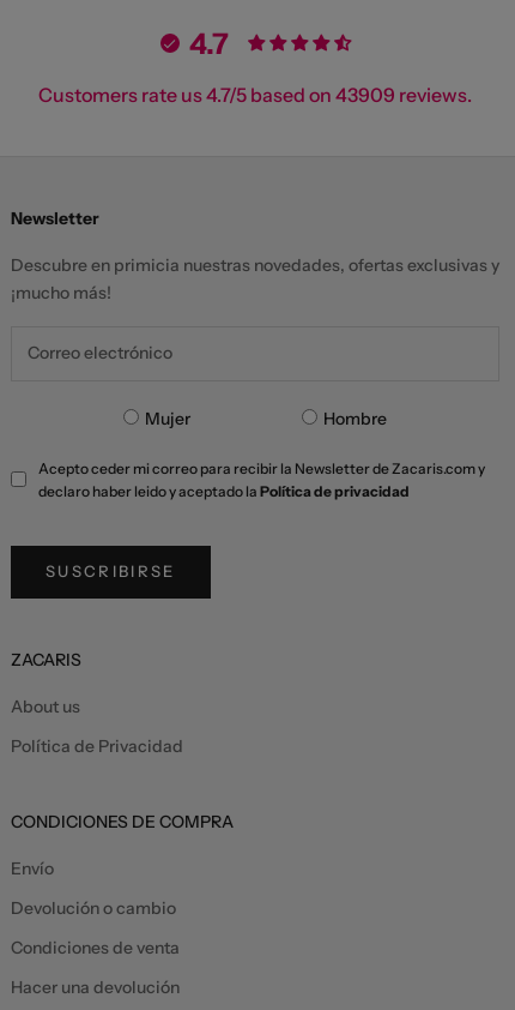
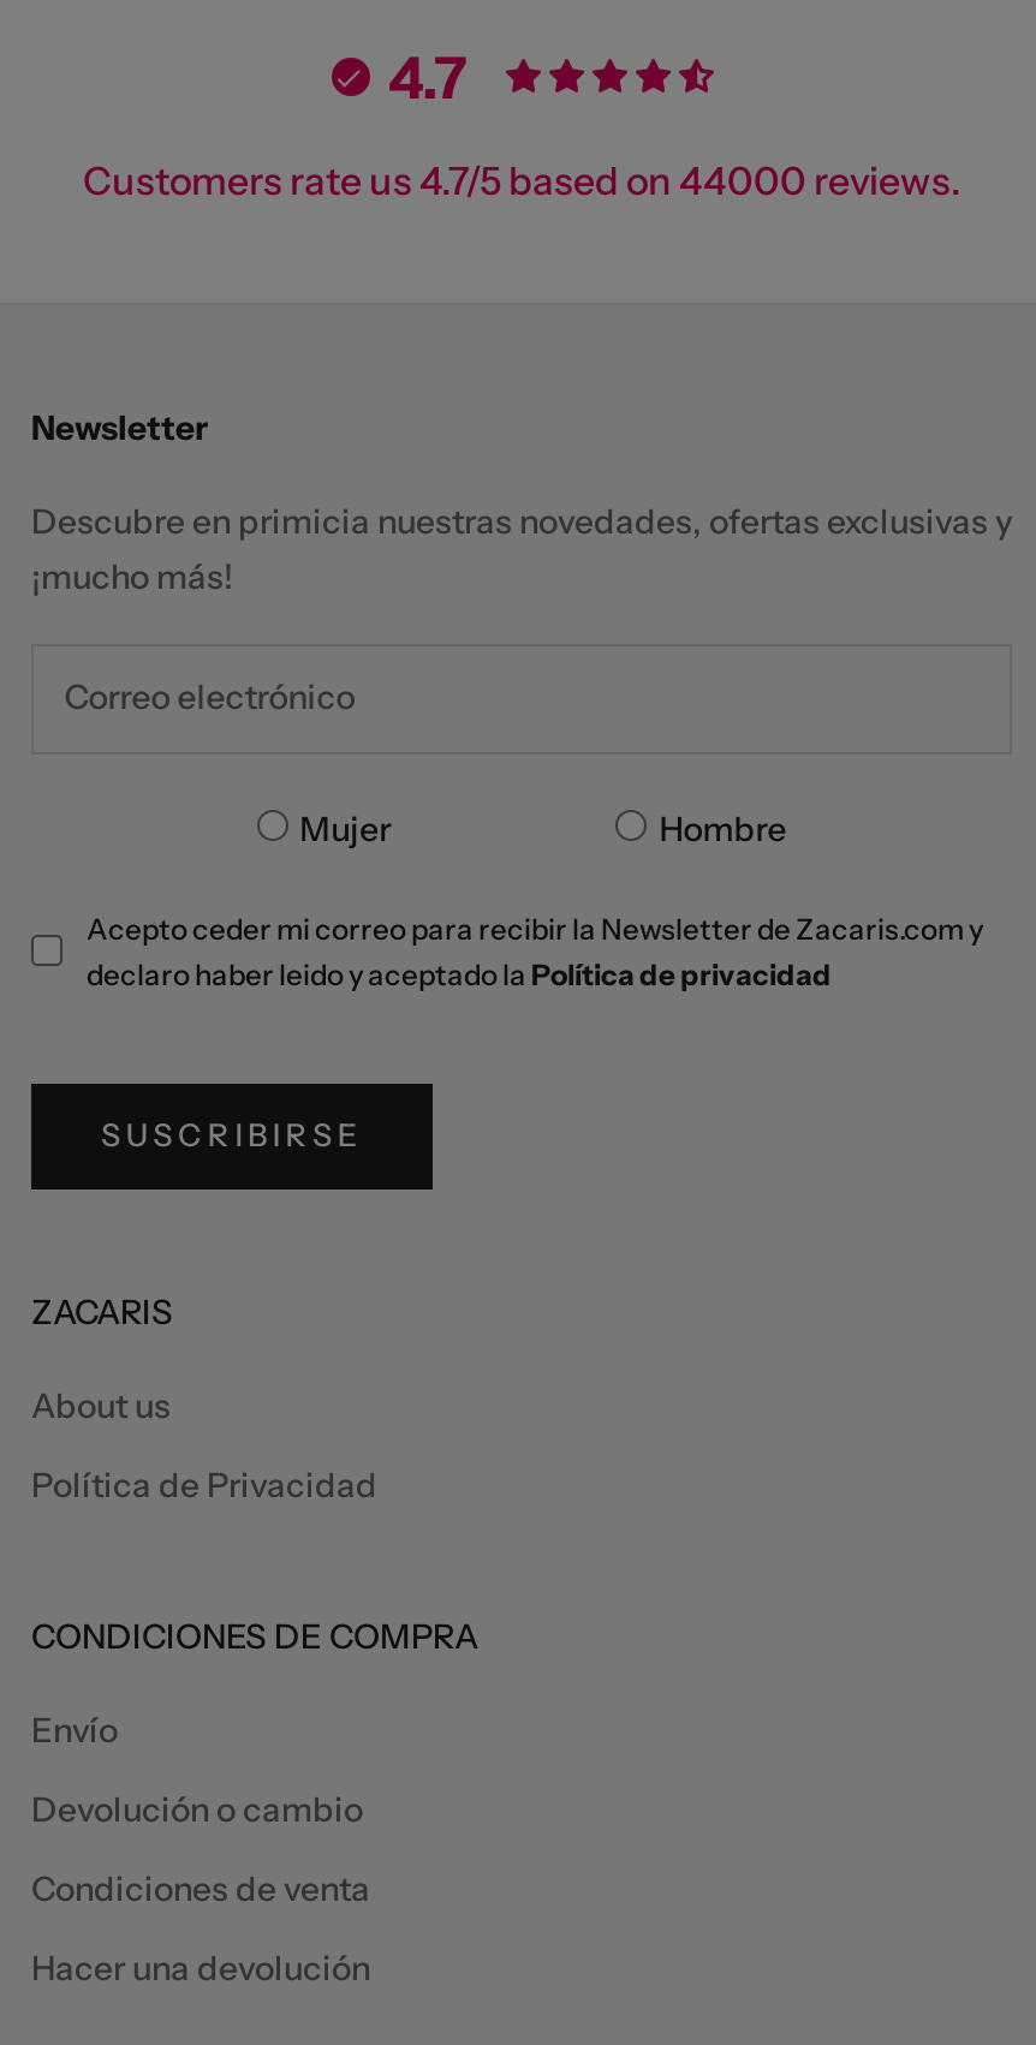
- Customers rate us 4.7/5 based on 43909 reviews.
+ Customers rate us 4.7/5 based on 44000 reviews.
